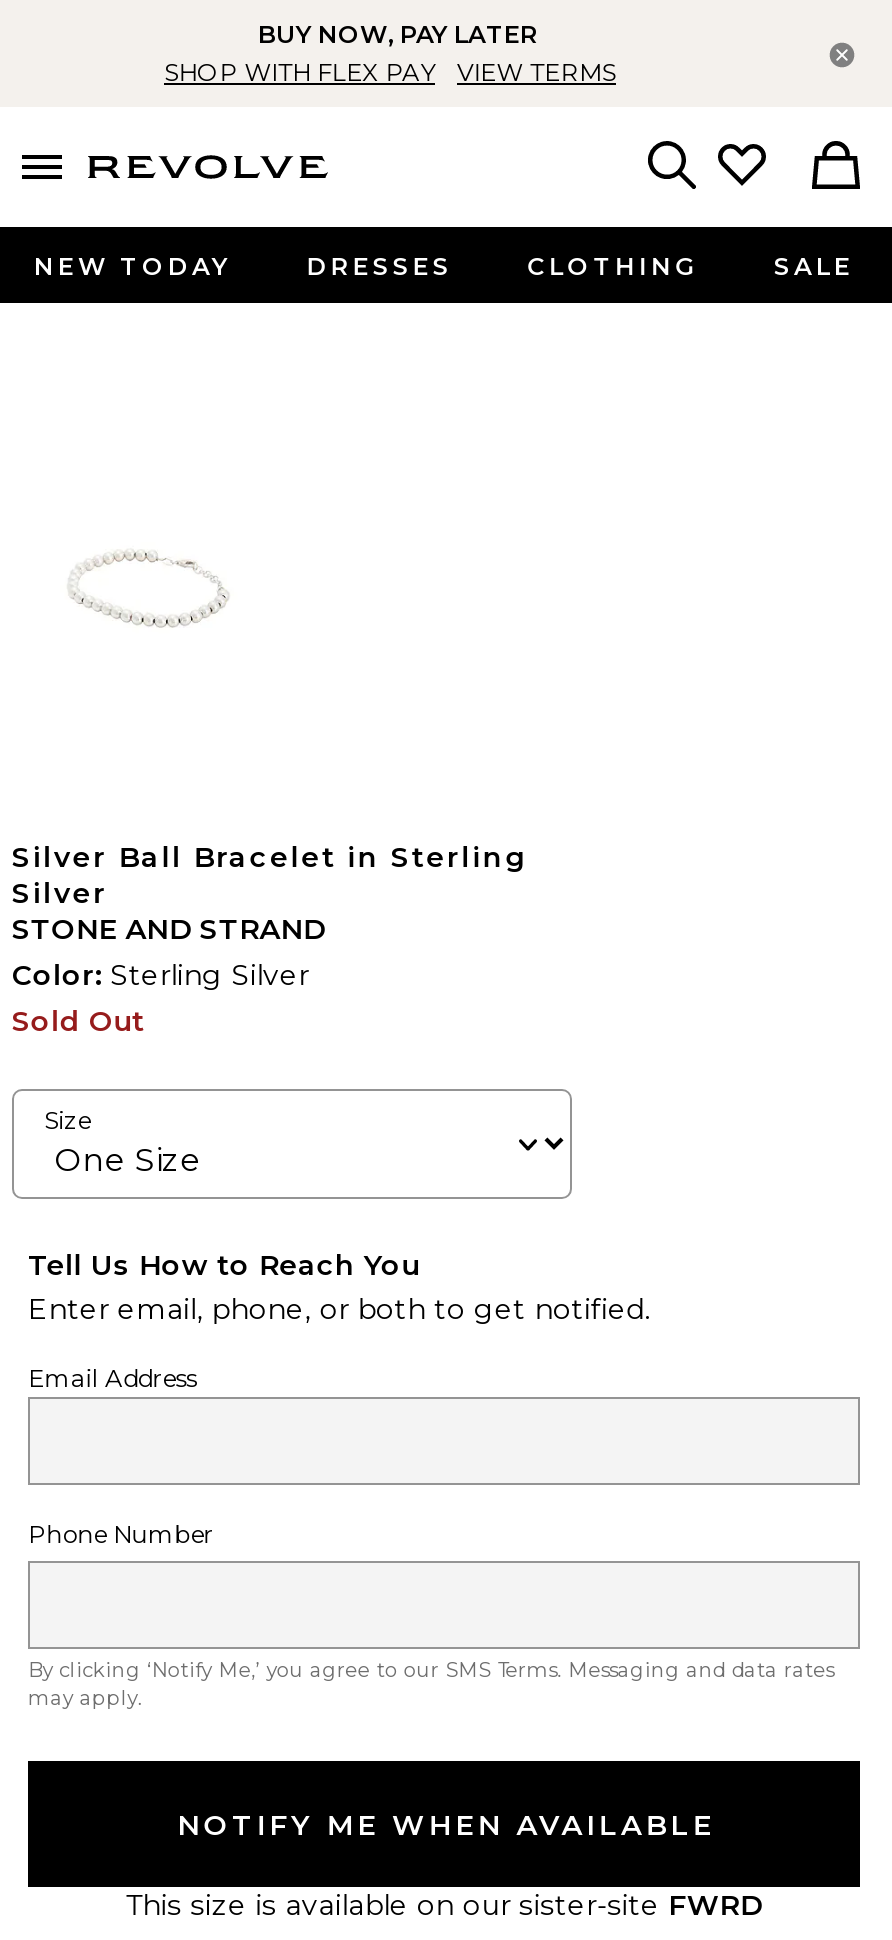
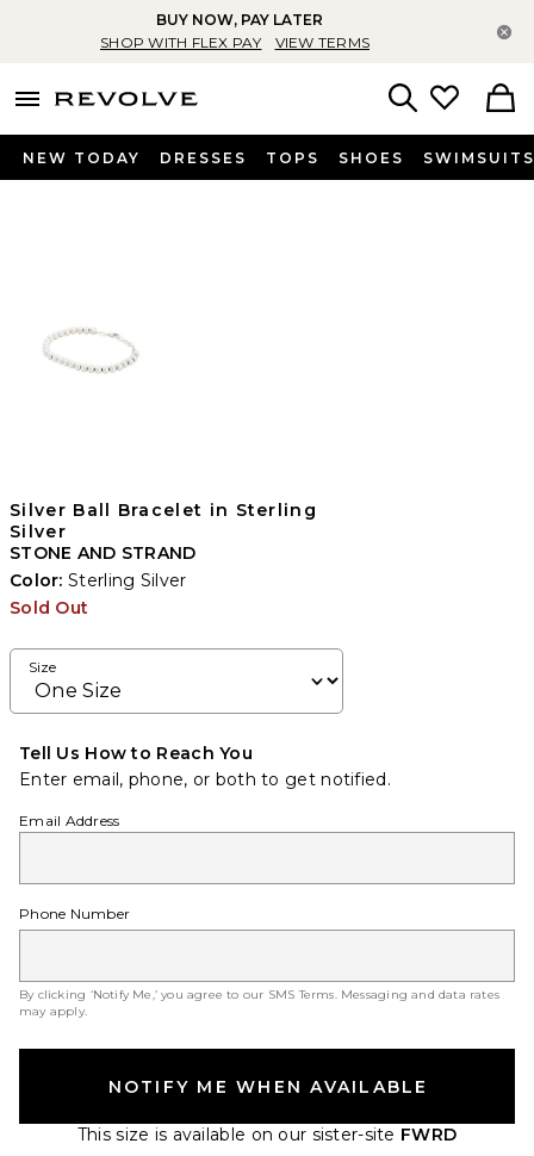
- CLOTHING
- SALE
+ TOPS
+ SHOES
+ SWIMSUITS
